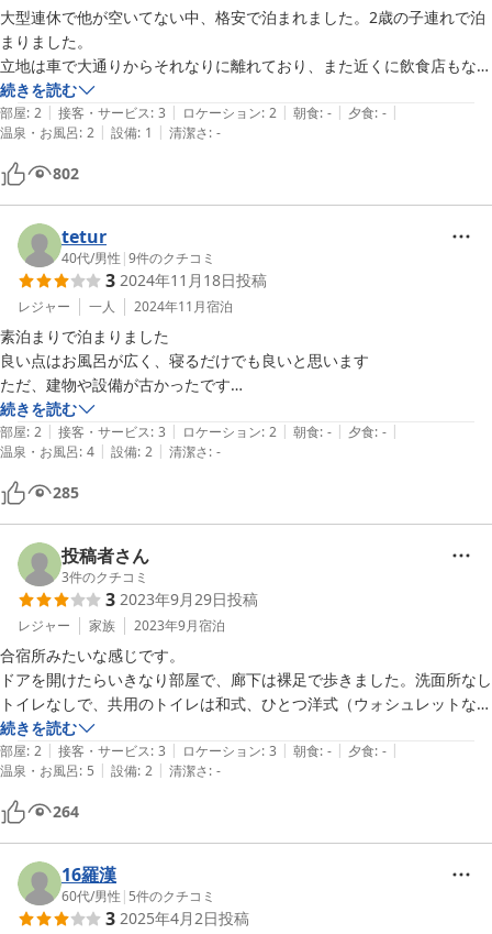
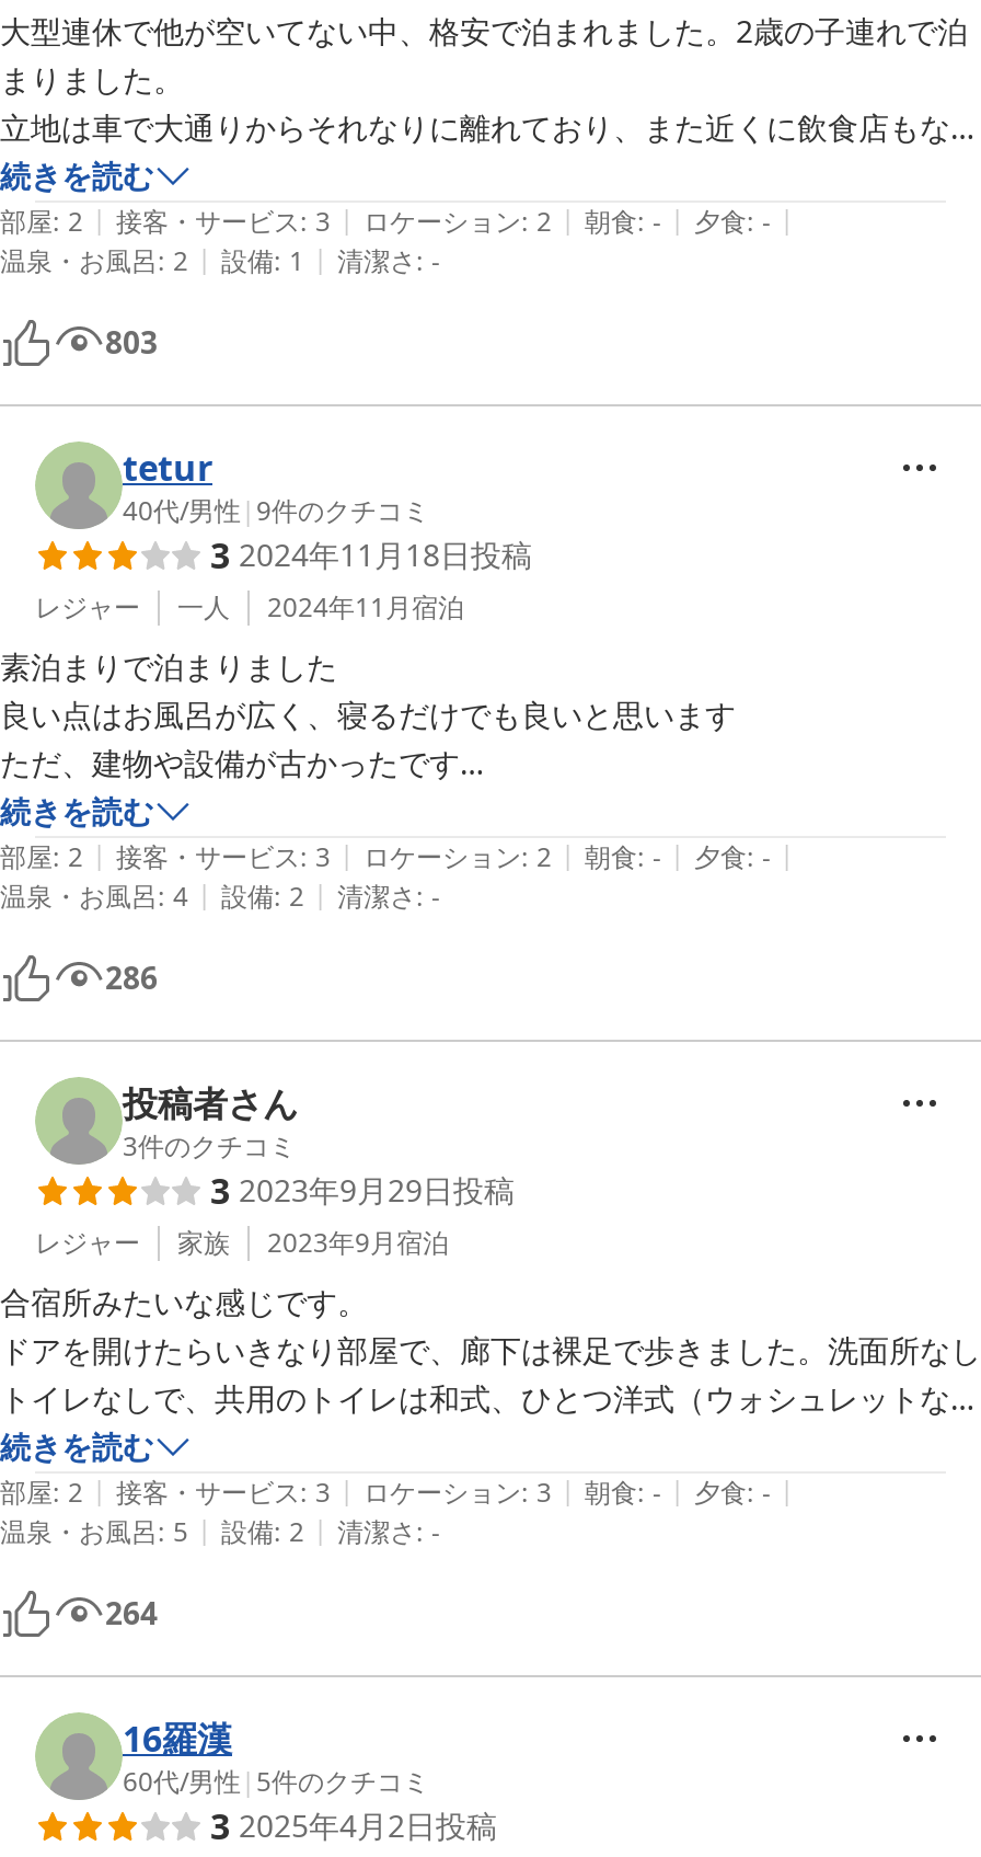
- 802
+ 803

- 285
+ 286
